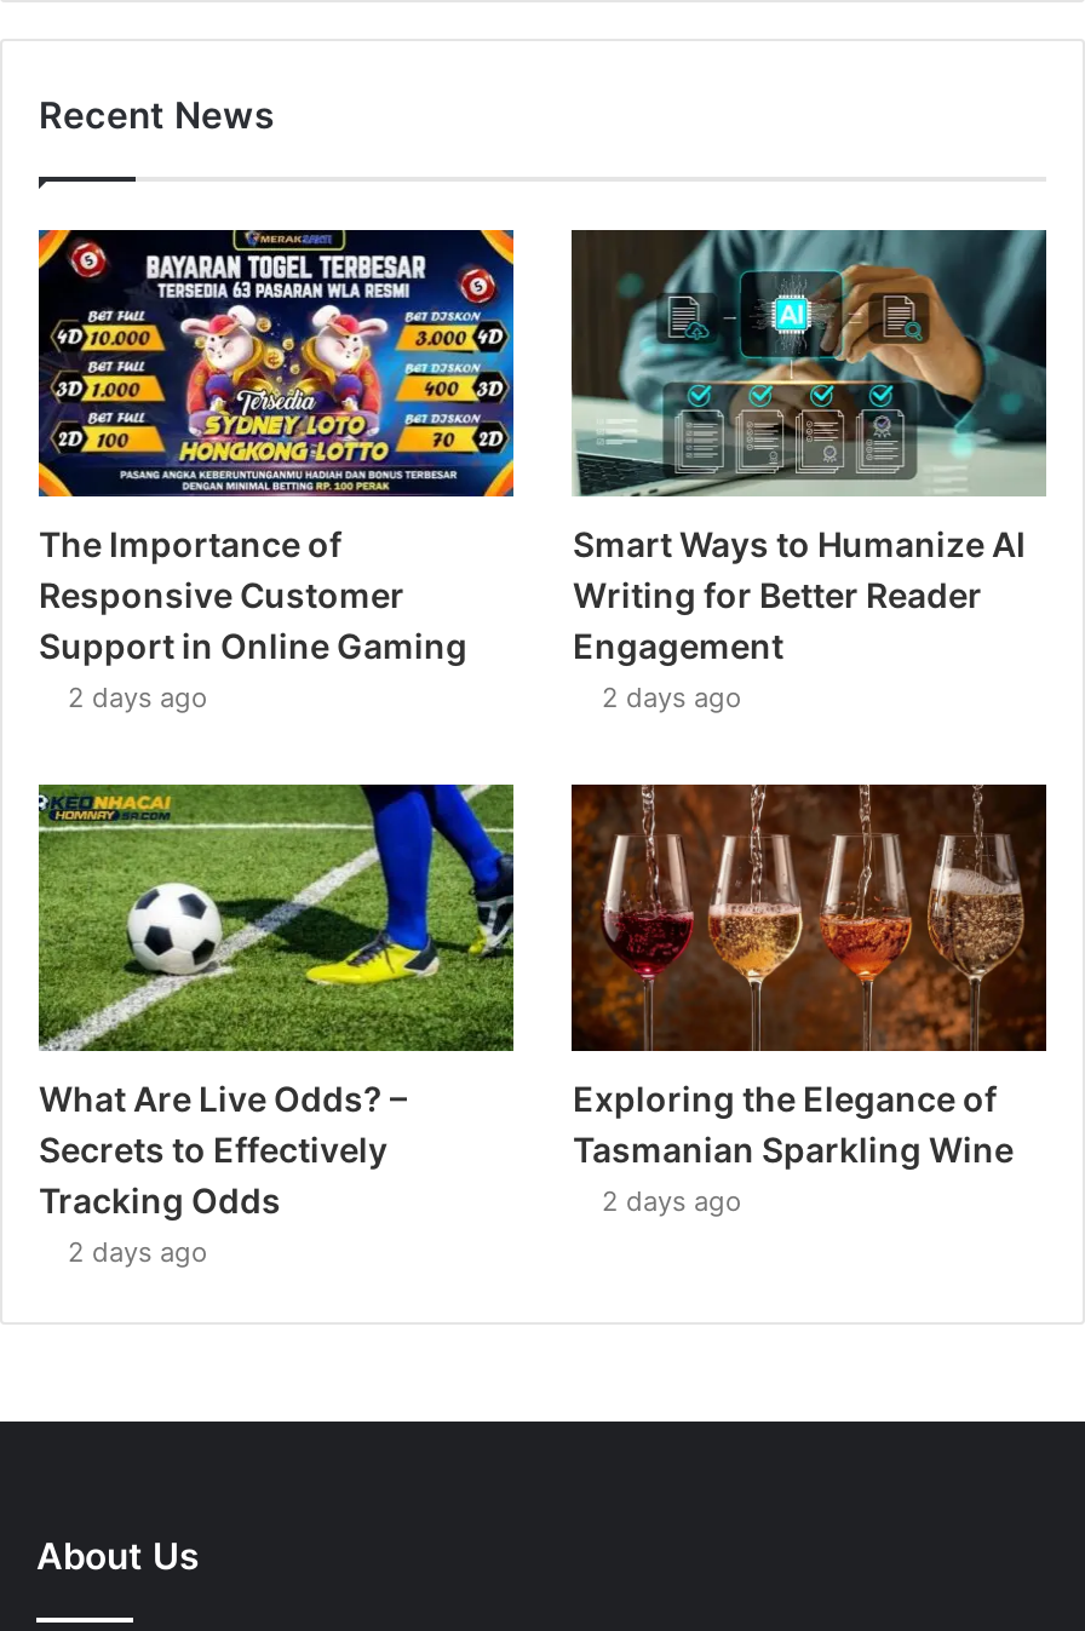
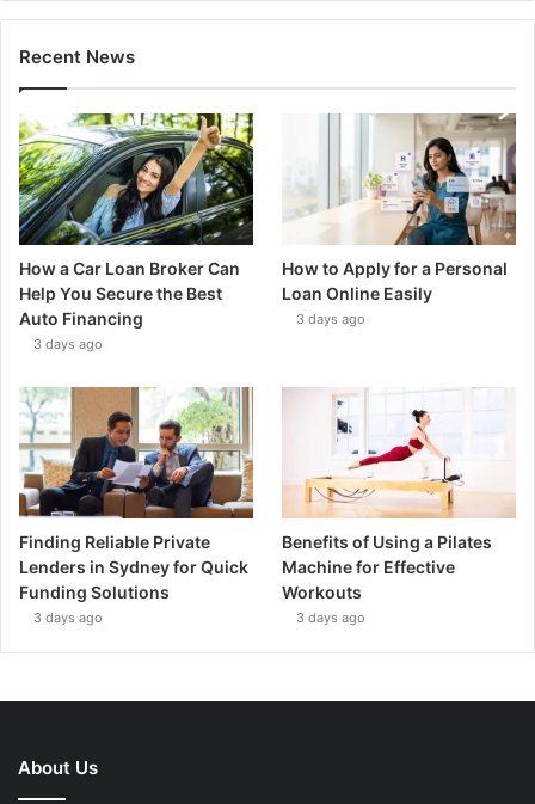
- [image]
- The Importance of
- Responsive Customer
- Support in Online Gaming
- 2 days ago
+ [image]
+ How a Car Loan Broker Can
+ Help You Secure the Best
+ Auto Financing
+ 3 days ago

- [image]
- Smart Ways to Humanize AI
- Writing for Better Reader
- Engagement
- 2 days ago
+ [image]
+ How to Apply for a Personal
+ Loan Online Easily
+ 3 days ago

- [image]
- What Are Live Odds? –
- Secrets to Effectively
- Tracking Odds
- 2 days ago
+ [image]
+ Finding Reliable Private
+ Lenders in Sydney for Quick
+ Funding Solutions
+ 3 days ago

- [image]
- Exploring the Elegance of
- Tasmanian Sparkling Wine
- 2 days ago
+ [image]
+ Benefits of Using a Pilates
+ Machine for Effective
+ Workouts
+ 3 days ago
